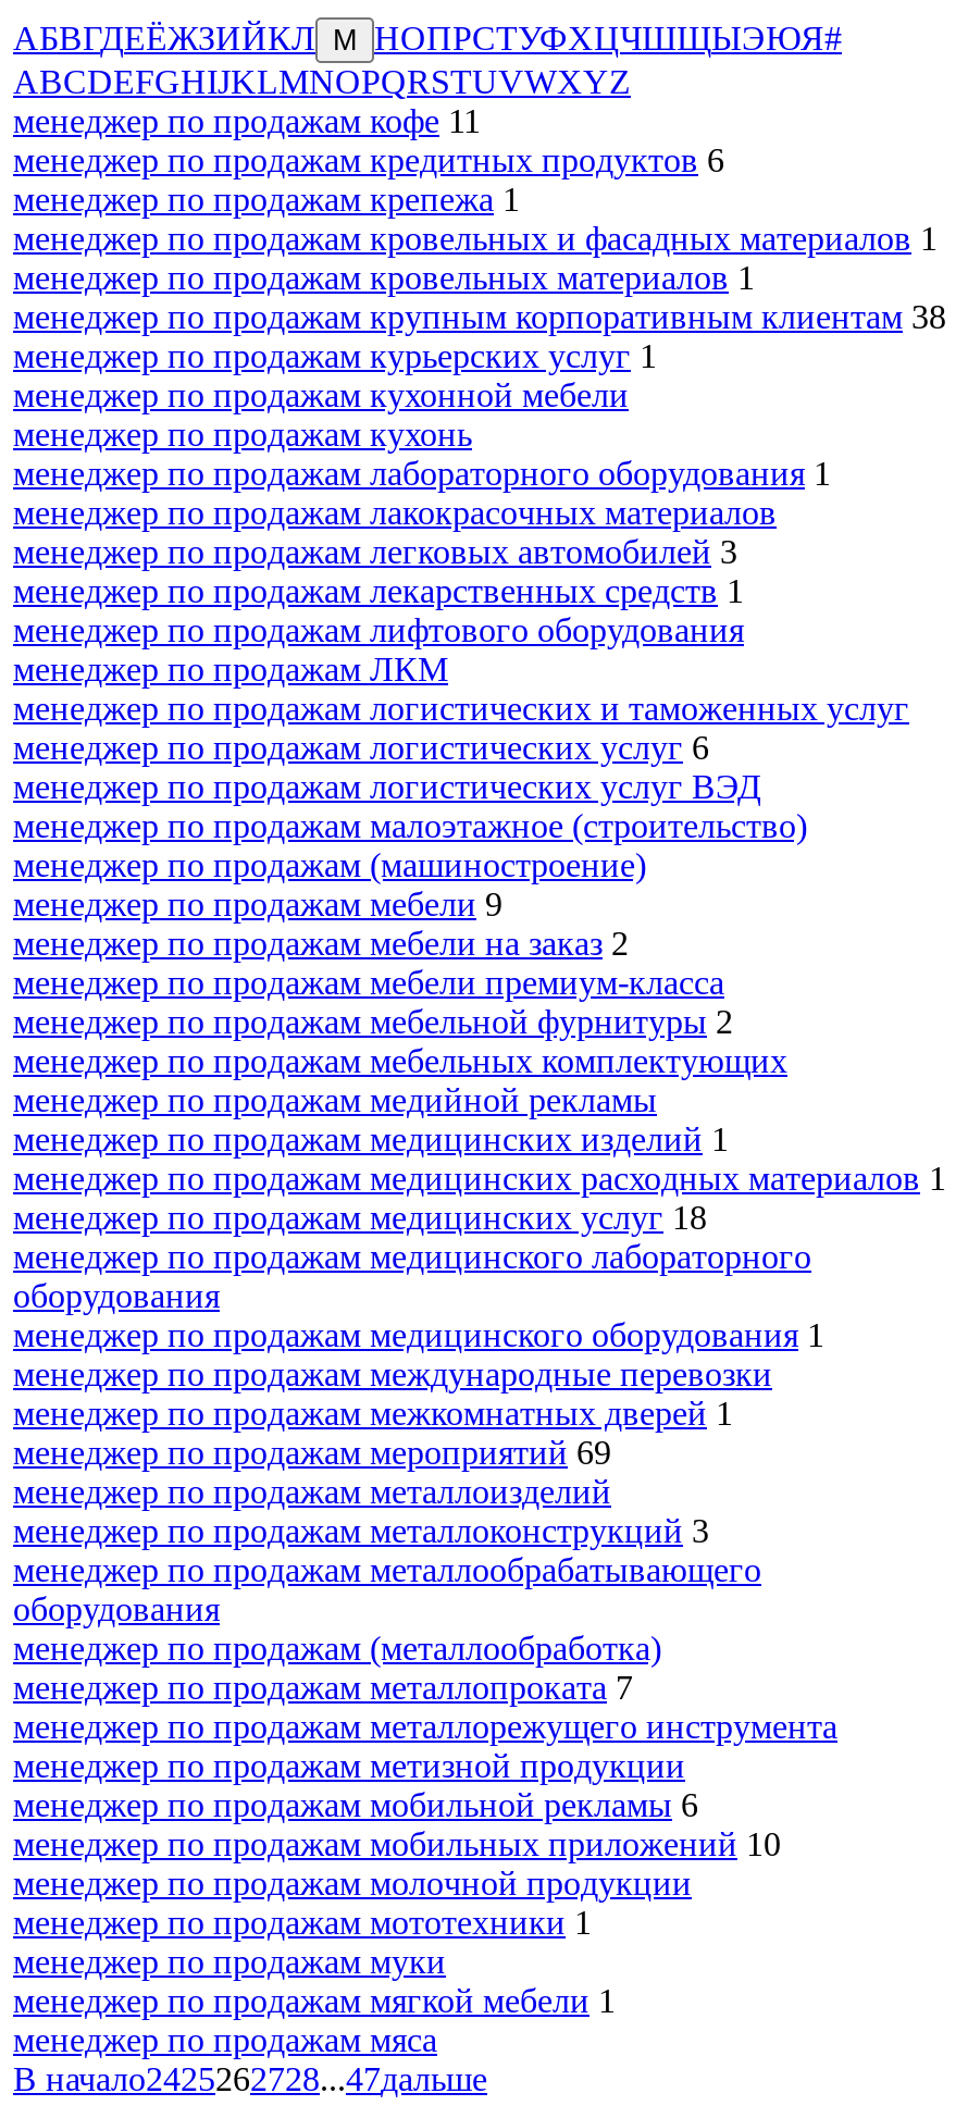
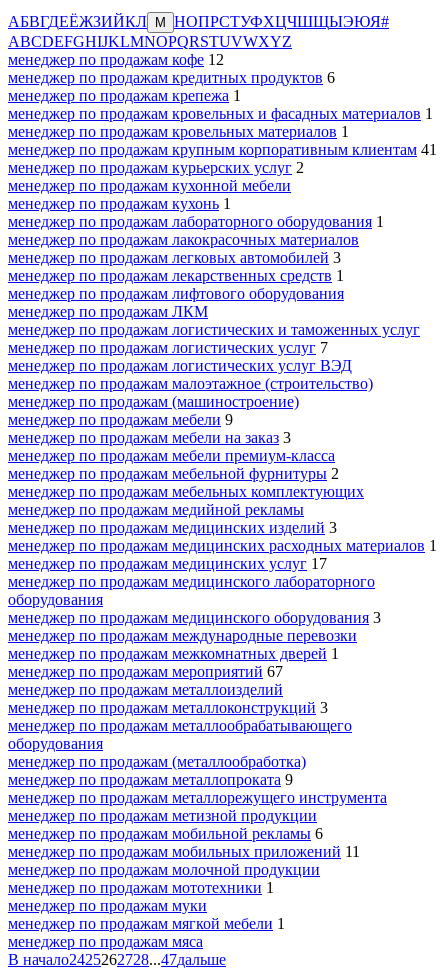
- менеджер по продажам кофе 11
+ менеджер по продажам кофе 12

- менеджер по продажам крупным корпоративным клиентам 38
+ менеджер по продажам крупным корпоративным клиентам 41

- менеджер по продажам курьерских услуг 1
+ менеджер по продажам курьерских услуг 2

- менеджер по продажам кухонь
+ менеджер по продажам кухонь 1

- менеджер по продажам логистических услуг 6
+ менеджер по продажам логистических услуг 7

- менеджер по продажам мебели на заказ 2
+ менеджер по продажам мебели на заказ 3

- менеджер по продажам медицинских изделий 1
+ менеджер по продажам медицинских изделий 3

- менеджер по продажам медицинских услуг 18
+ менеджер по продажам медицинских услуг 17

- менеджер по продажам медицинского оборудования 1
+ менеджер по продажам медицинского оборудования 3

- менеджер по продажам мероприятий 69
+ менеджер по продажам мероприятий 67

- менеджер по продажам металлопроката 7
+ менеджер по продажам металлопроката 9

- менеджер по продажам мобильных приложений 10
+ менеджер по продажам мобильных приложений 11
